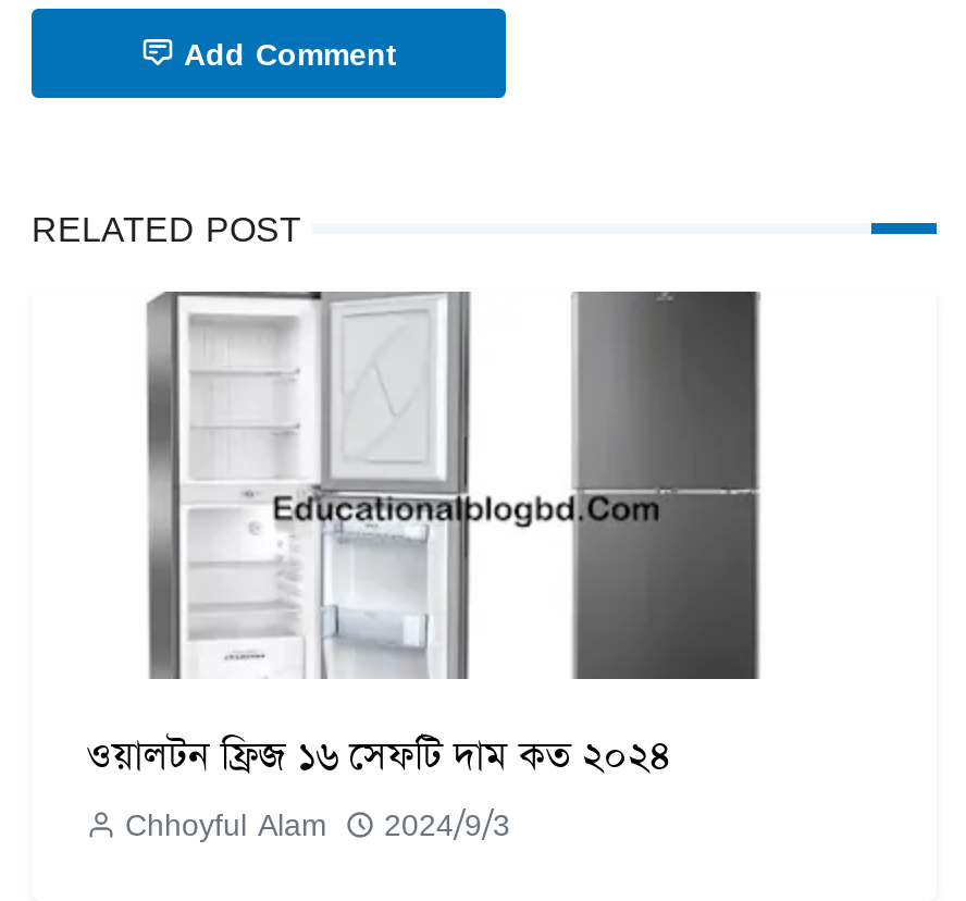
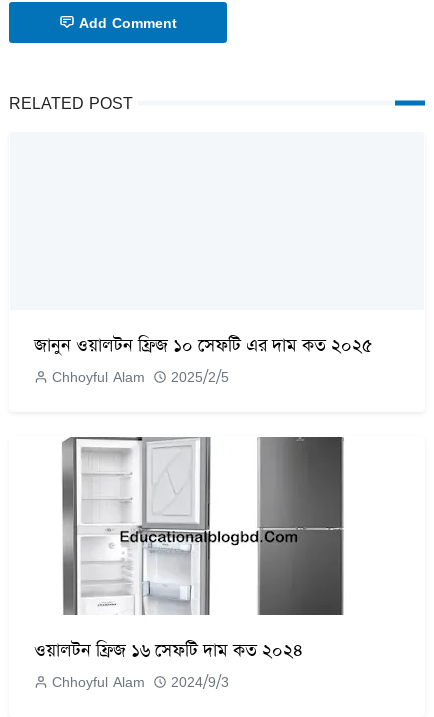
+ জানুন ওয়ালটন ফ্রিজ ১০ সেফটি এর দাম কত ২০২৫
+ Chhoyful Alam
+ 2025/2/5
